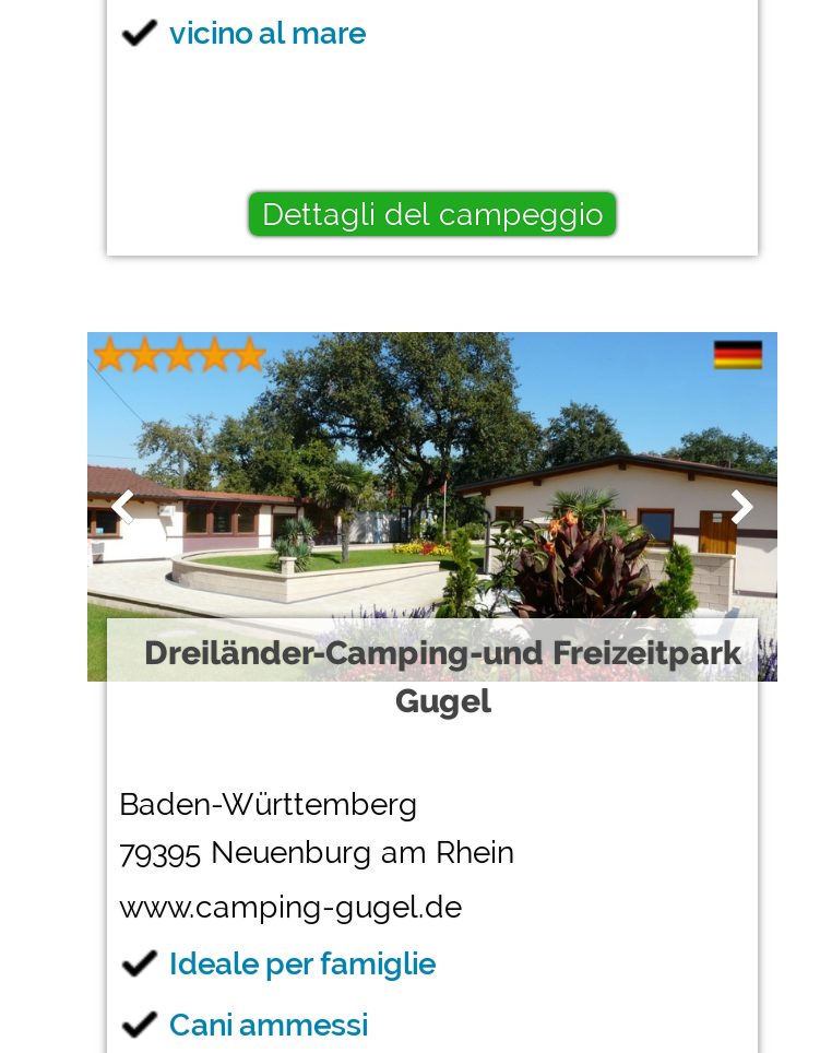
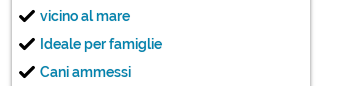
- Dettagli del campeggio

- [image]
- Dreiländer-Camping-und Freizeitpark
- Gugel
- Baden-Württemberg
- 79395 Neuenburg am Rhein
- www.camping-gugel.de
